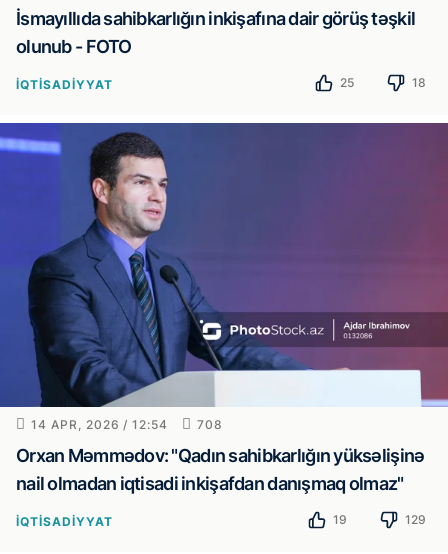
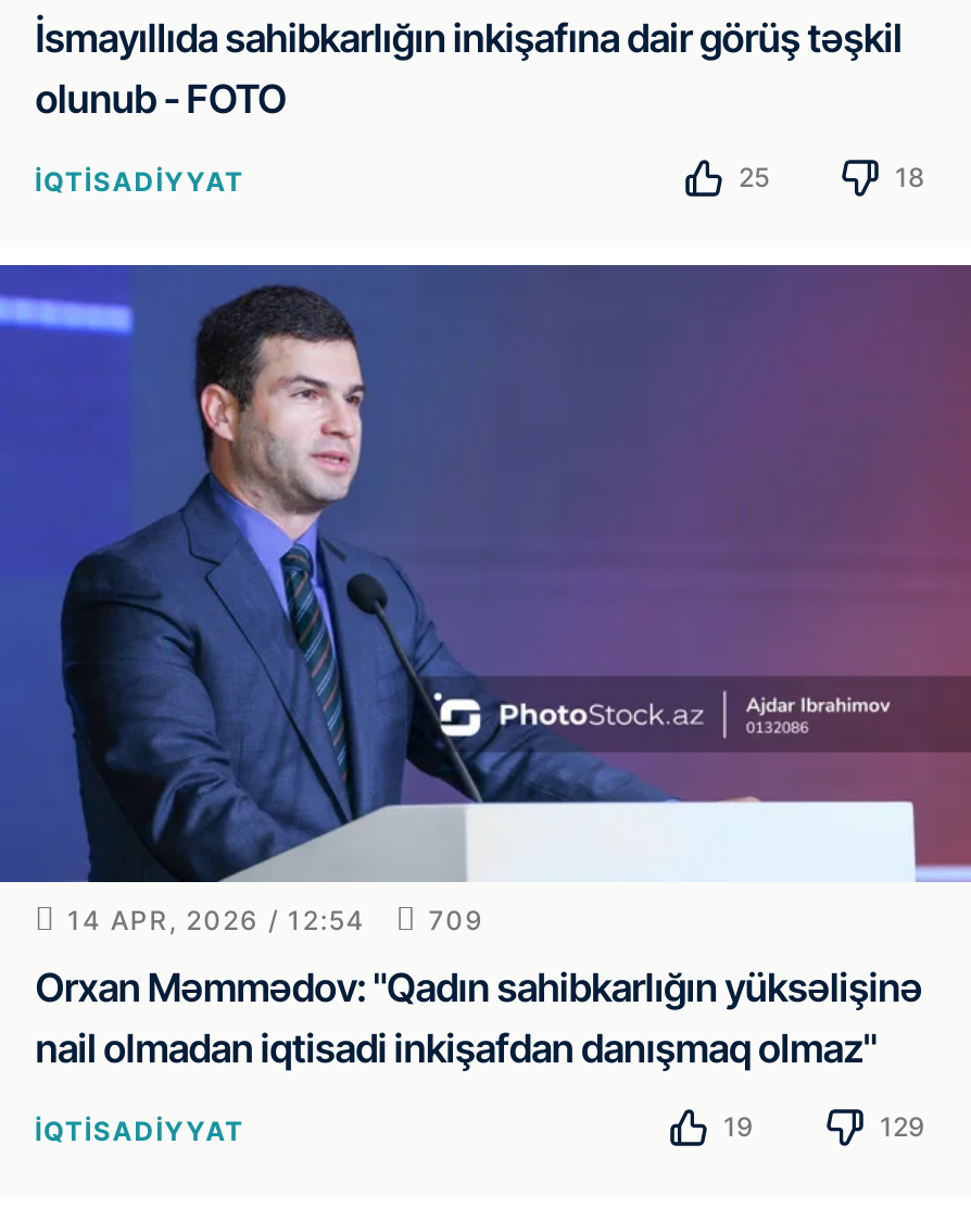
- 14 APR, 2026 / 12:54 708
+ 14 APR, 2026 / 12:54 709
